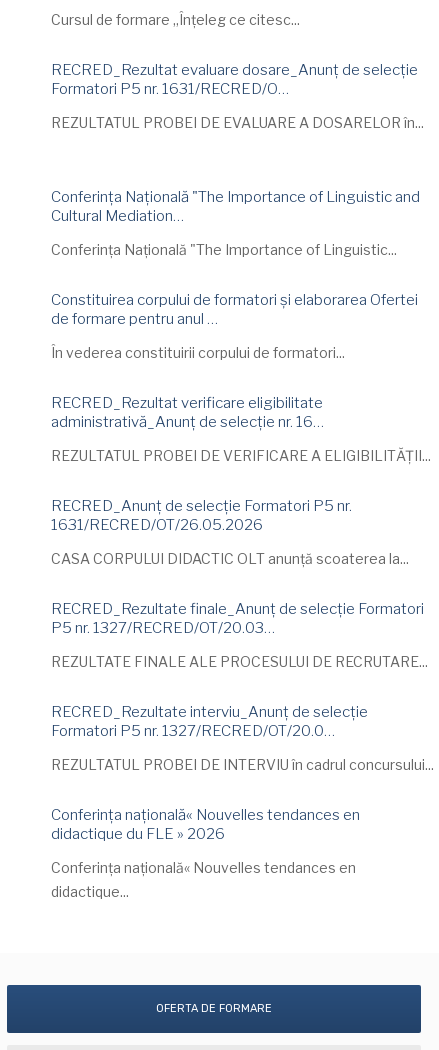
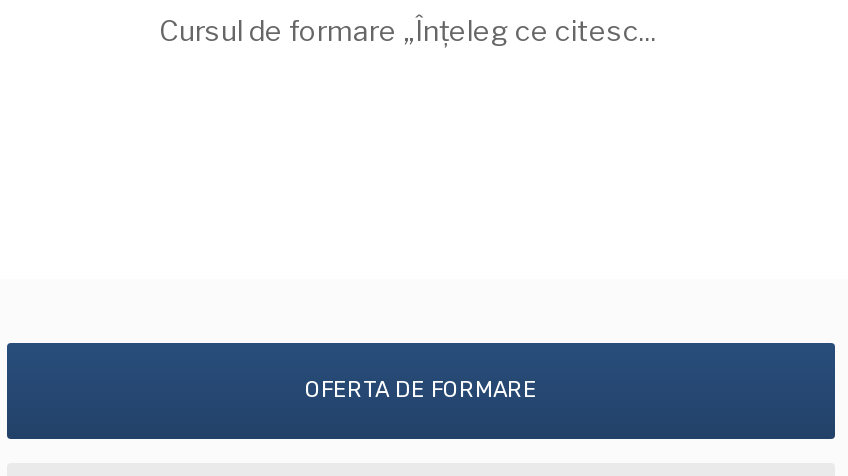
- RECRED_Rezultat evaluare dosare_Anunț de selecție
- Formatori P5 nr. 1631/RECRED/O…
- REZULTATUL PROBEI DE EVALUARE A DOSARELOR în...

- Conferința Națională "The Importance of Linguistic and
- Cultural Mediation…
- Conferința Națională "The Importance of Linguistic...
- Constituirea corpului de formatori și elaborarea Ofertei
- de formare pentru anul …
- În vederea constituirii corpului de formatori...
- RECRED_Rezultat verificare eligibilitate
- administrativă_Anunț de selecție nr. 16…
- REZULTATUL PROBEI DE VERIFICARE A ELIGIBILITĂȚII...
- RECRED_Anunț de selecție Formatori P5 nr.
- 1631/RECRED/OT/26.05.2026
- CASA CORPULUI DIDACTIC OLT anunță scoaterea la...
- RECRED_Rezultate finale_Anunț de selecție Formatori
- P5 nr. 1327/RECRED/OT/20.03…
- REZULTATE FINALE ALE PROCESULUI DE RECRUTARE...
- RECRED_Rezultate interviu_Anunț de selecție
- Formatori P5 nr. 1327/RECRED/OT/20.0…
- REZULTATUL PROBEI DE INTERVIU în cadrul concursului...
- Conferința națională« Nouvelles tendances en
- didactique du FLE » 2026
- Conferința națională« Nouvelles tendances en
- didactique...
